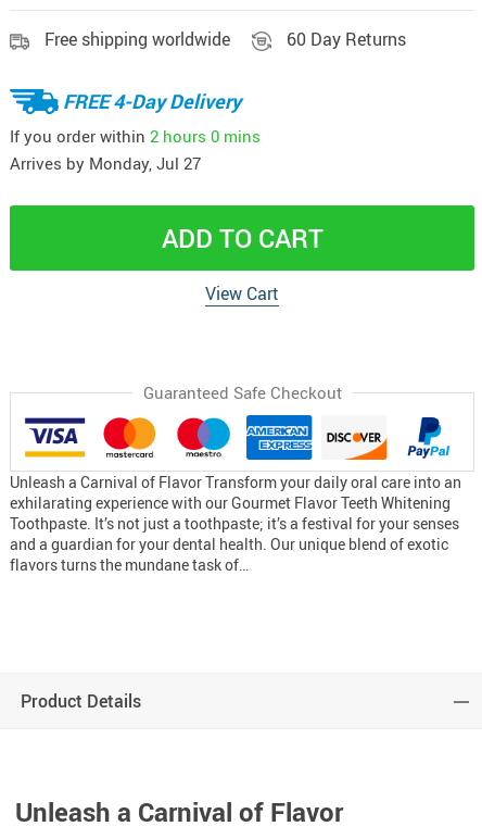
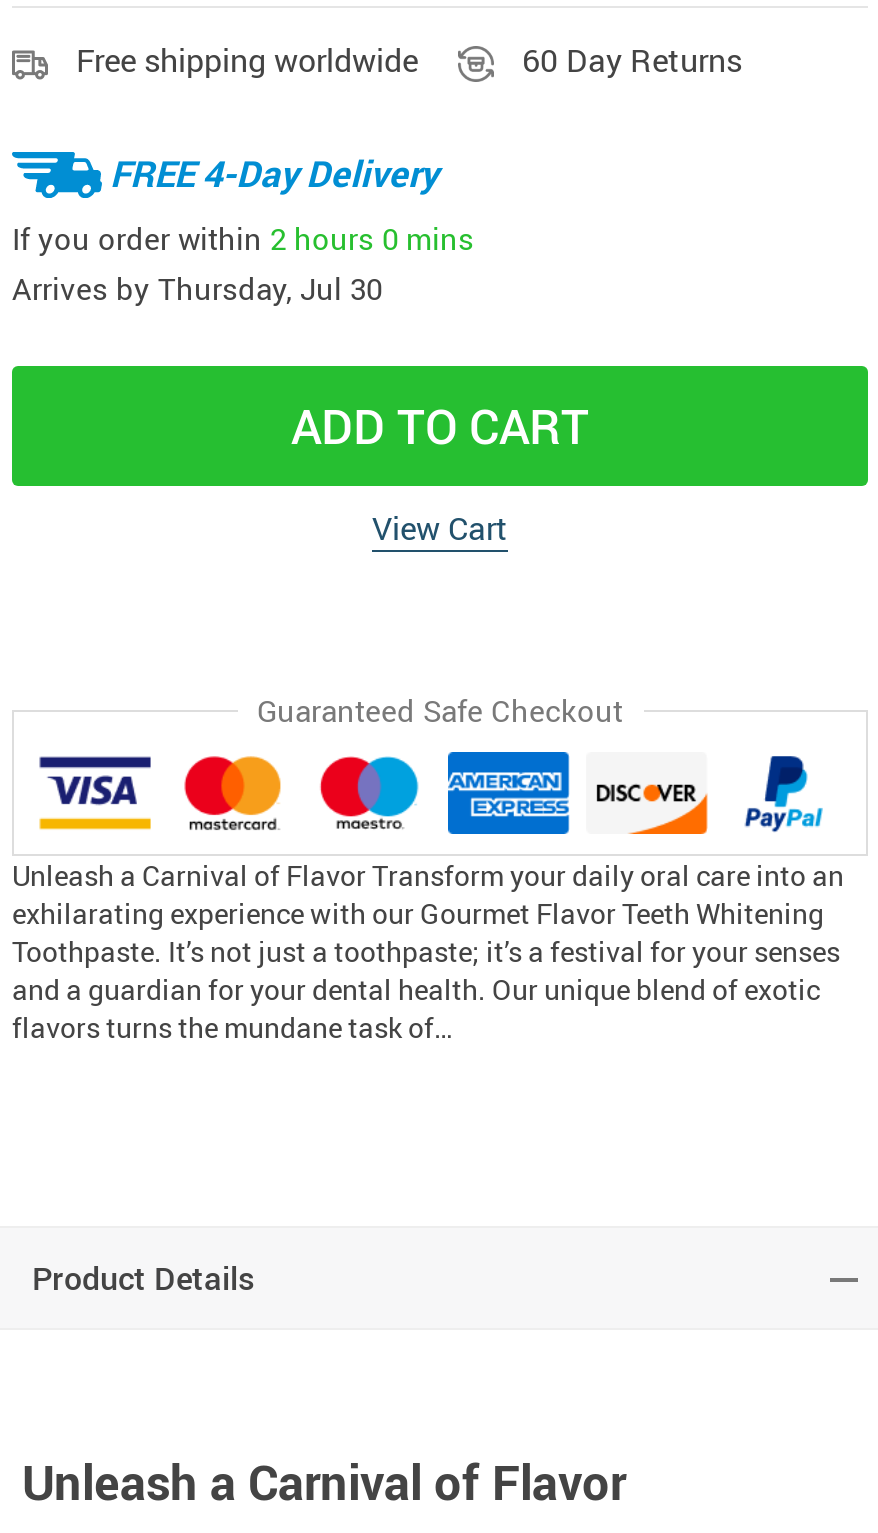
- Arrives by Monday, Jul 27
+ Arrives by Thursday, Jul 30
